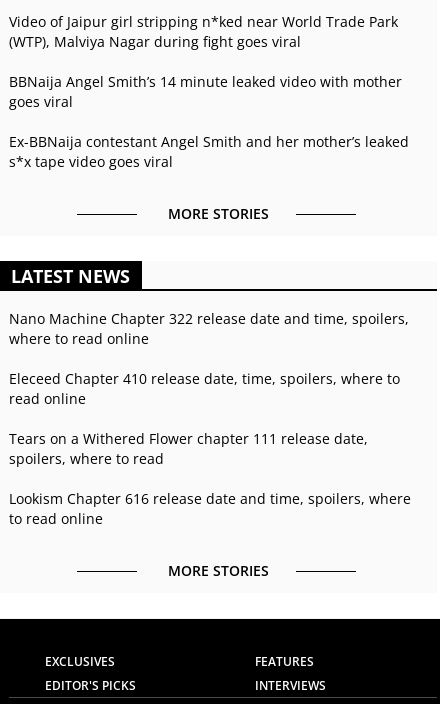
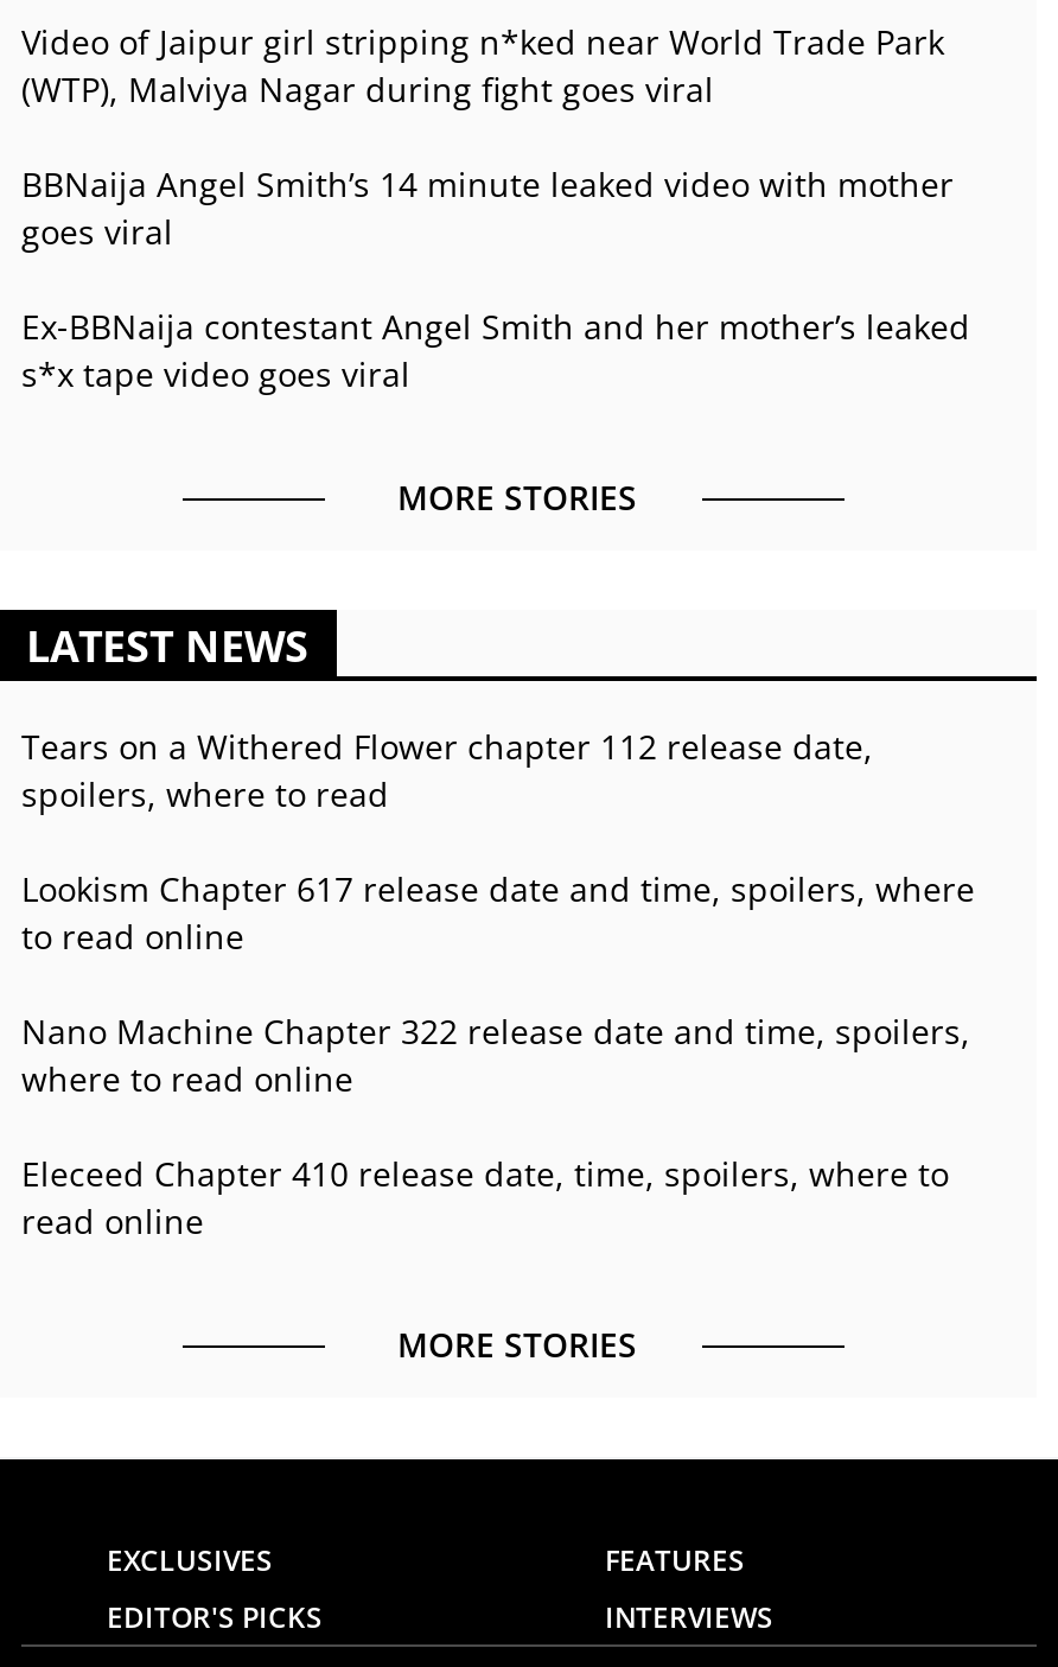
+ Tears on a Withered Flower chapter 112 release date,
+ Lookism Chapter 617 release date and time, spoilers, where

moved down: Nano Machine Chapter 322 release date and time, spoilers, | where to read online | Eleceed Chapter 410 release date, time, spoilers, where to | read online

- Tears on a Withered Flower chapter 111 release date,
- Lookism Chapter 616 release date and time, spoilers, where

moved up: spoilers, where to read

moved up: to read online
